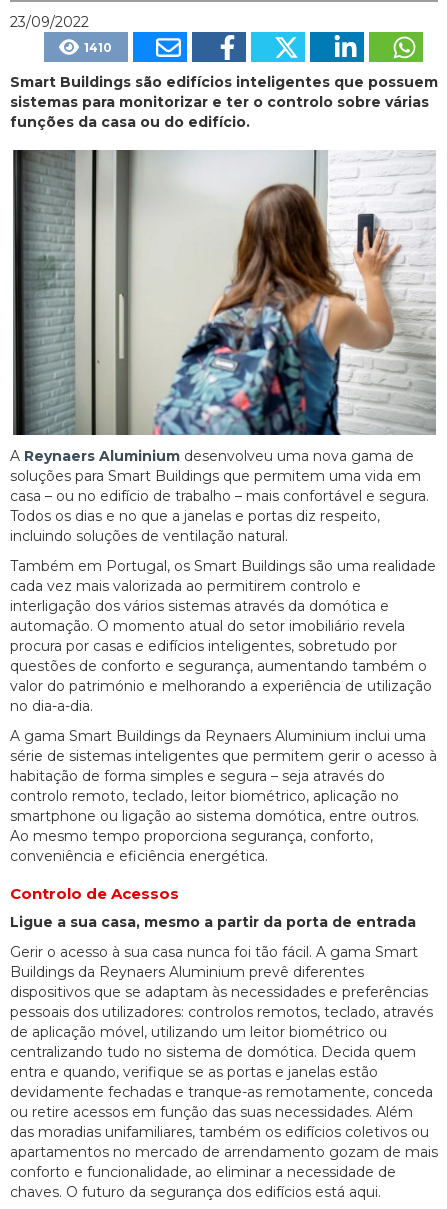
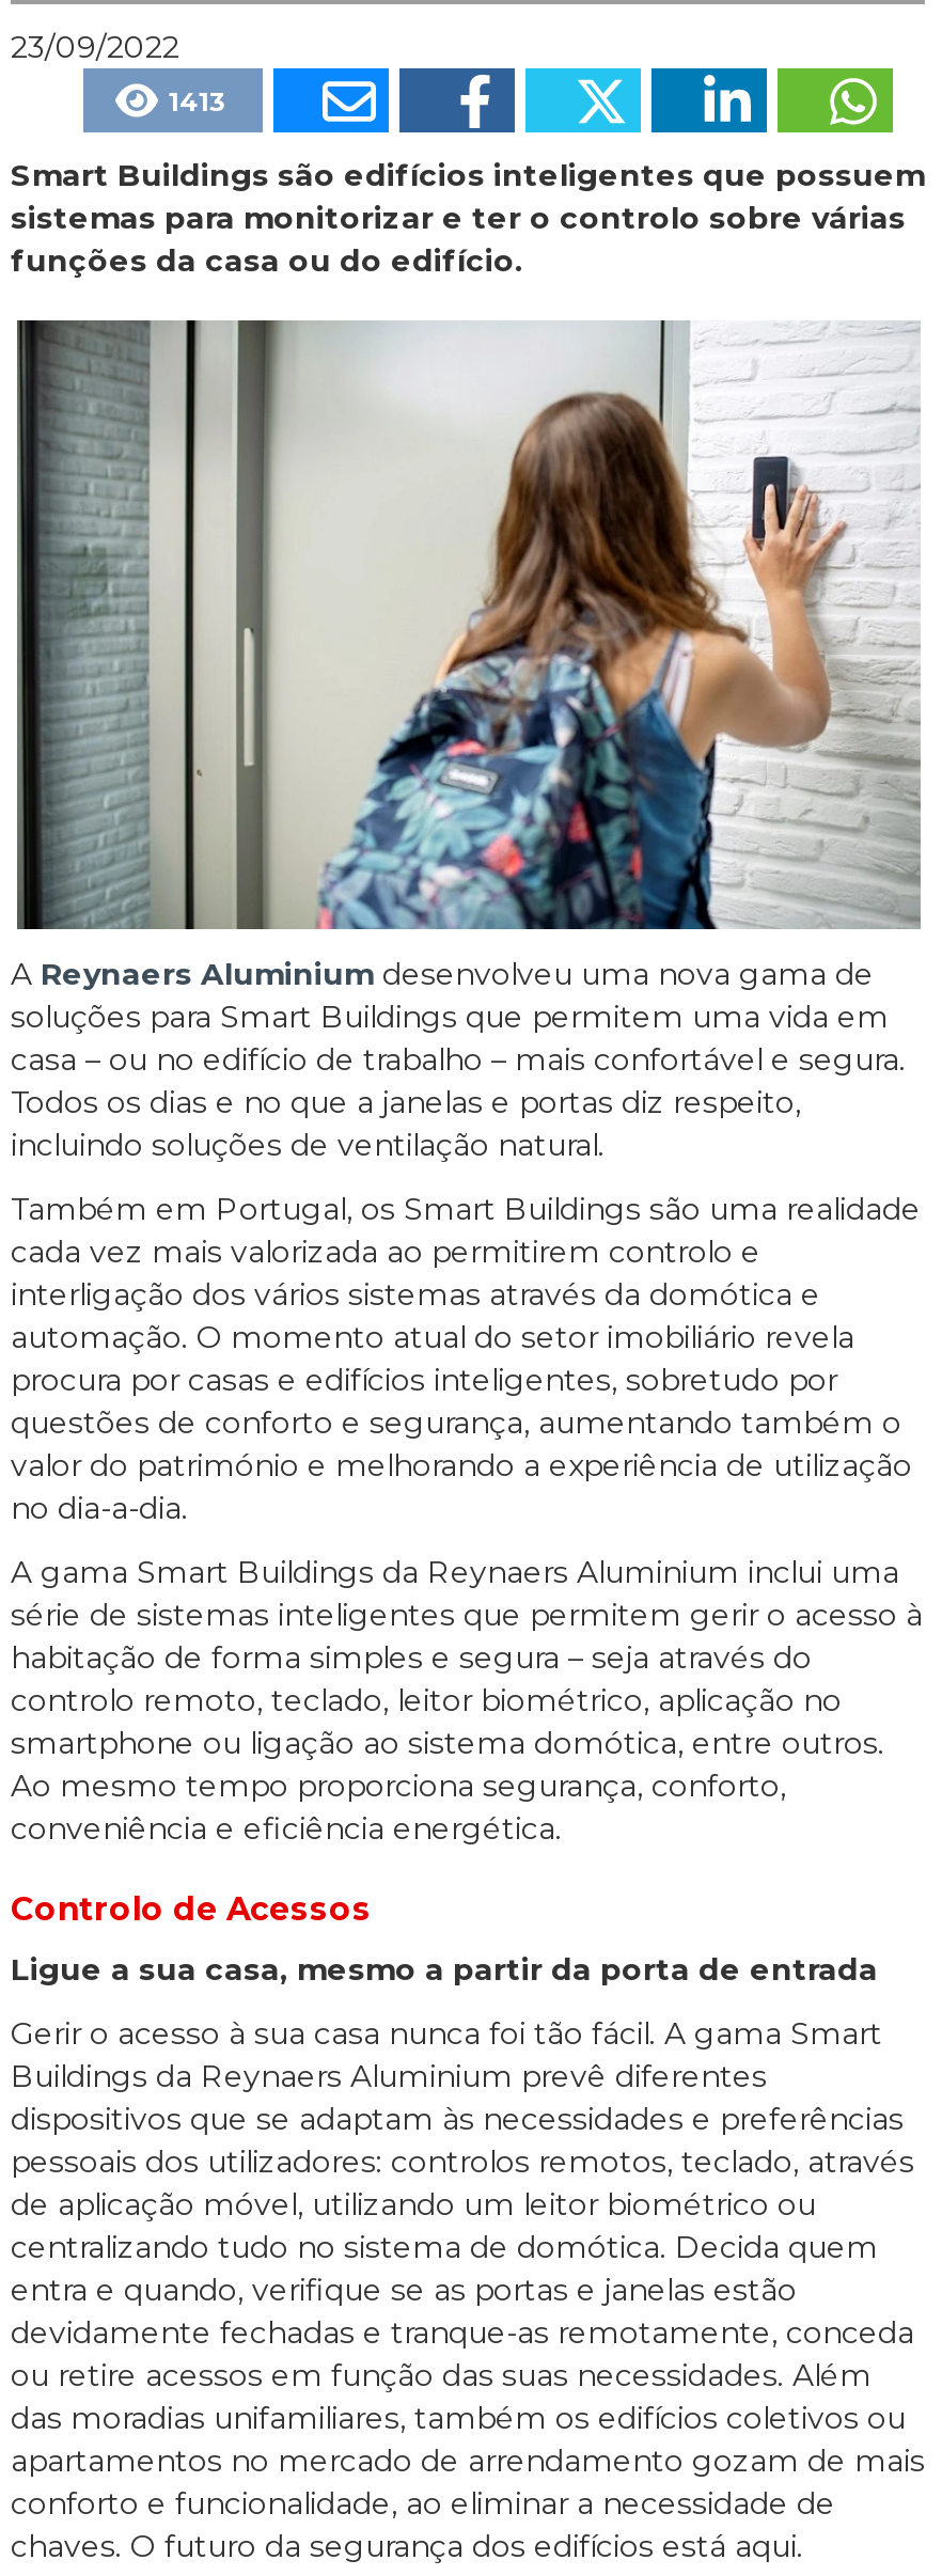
- 1410
+ 1413
